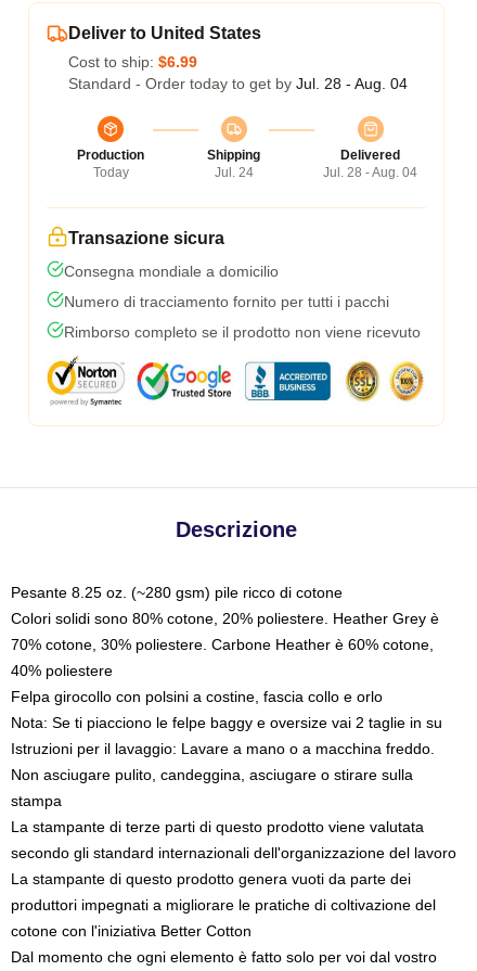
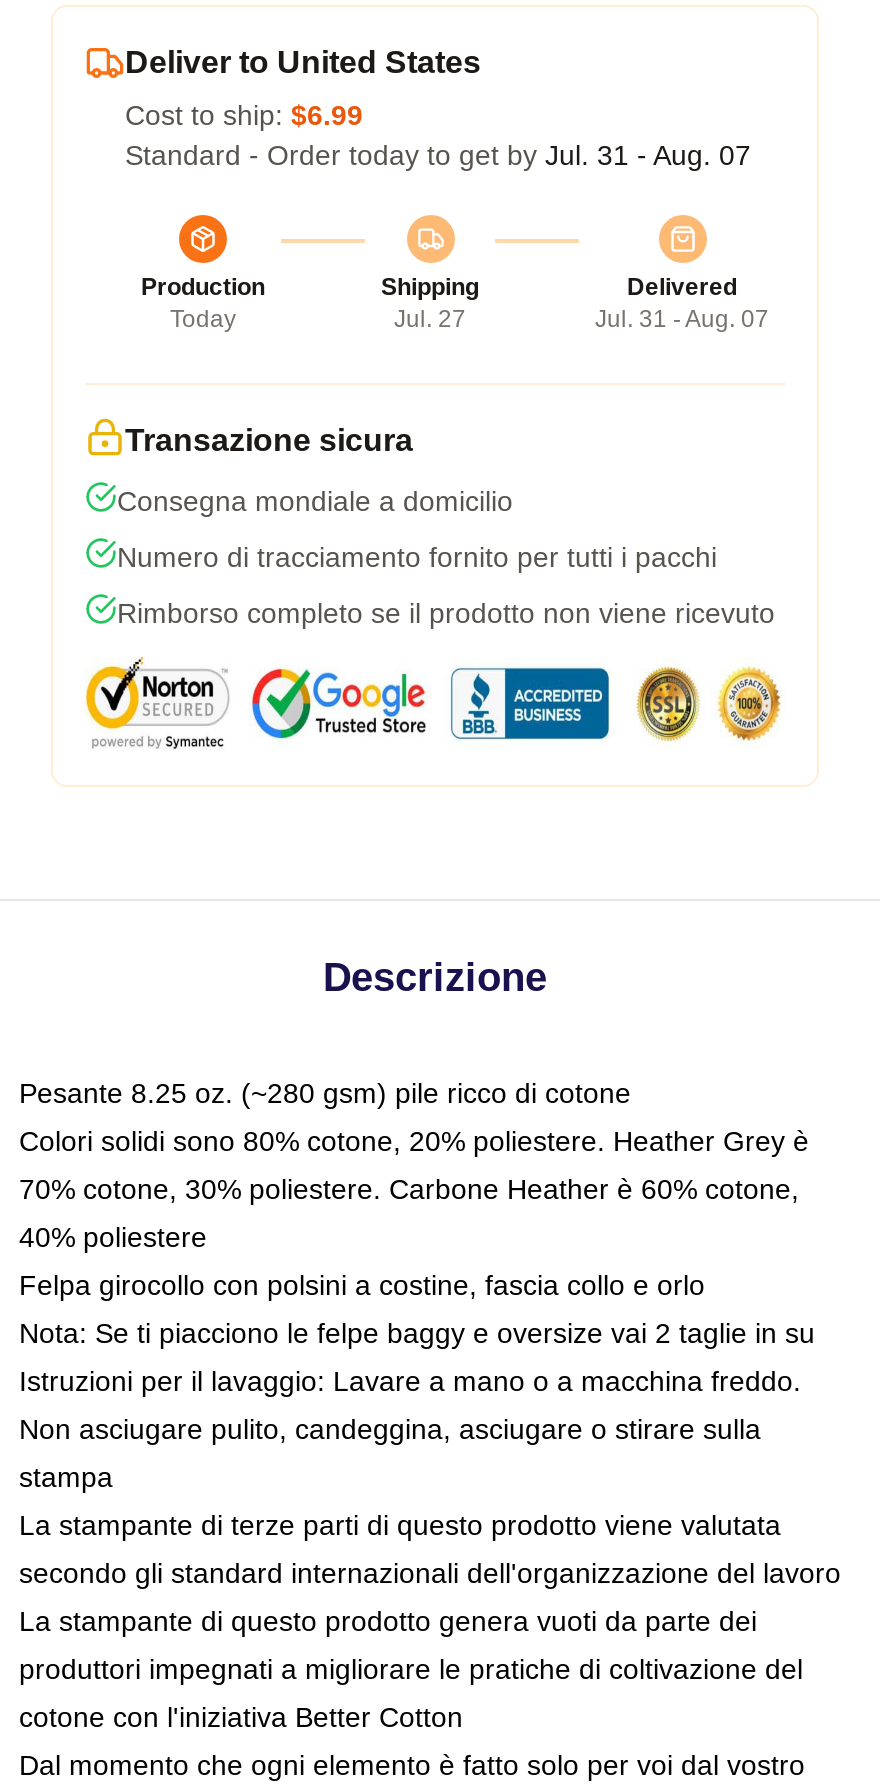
- Standard - Order today to get by Jul. 28 - Aug. 04
+ Standard - Order today to get by Jul. 31 - Aug. 07

- Jul. 24
+ Jul. 27

- Jul. 28 - Aug. 04
+ Jul. 31 - Aug. 07
